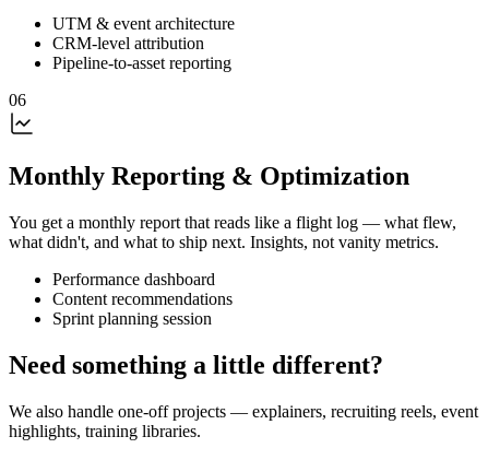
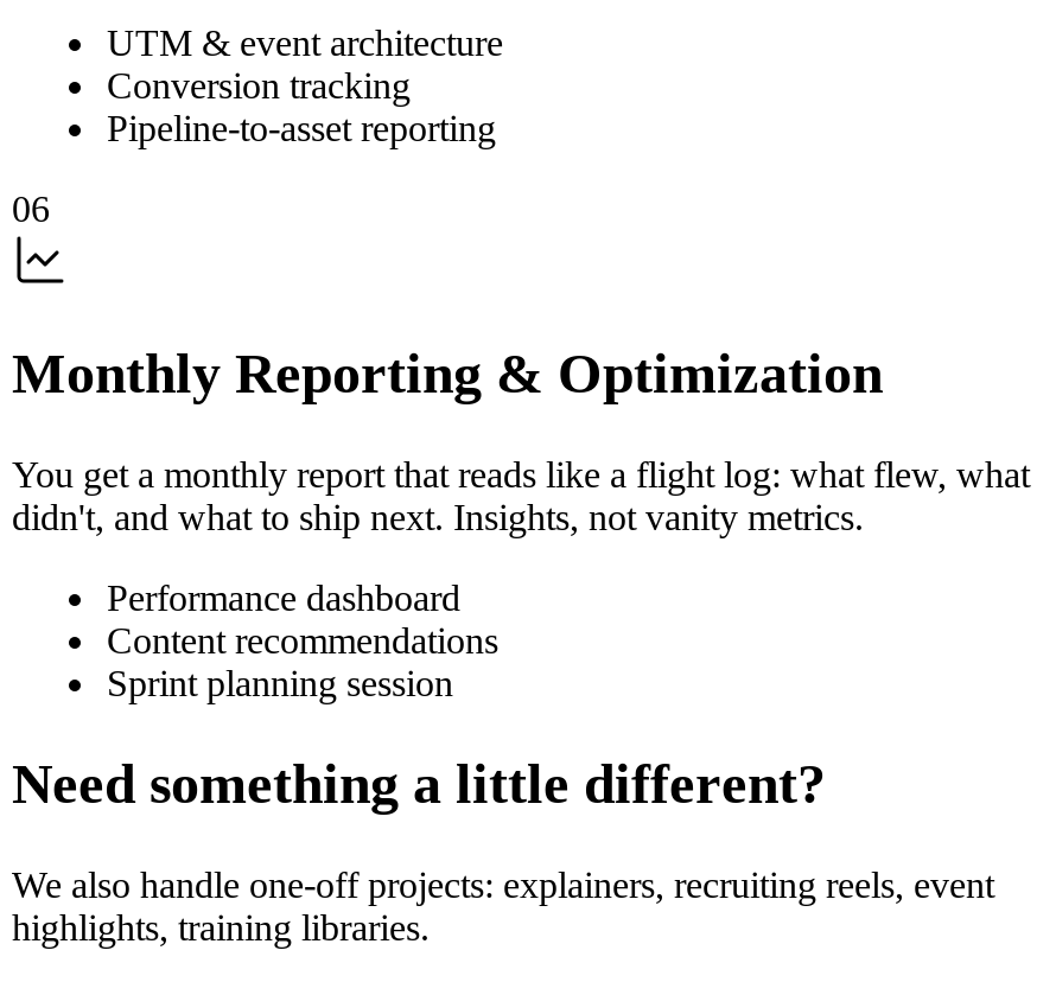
- CRM-level attribution
+ Conversion tracking

- You get a monthly report that reads like a flight log — what flew,
- what didn't, and what to ship next. Insights, not vanity metrics.
+ You get a monthly report that reads like a flight log: what flew, what
+ didn't, and what to ship next. Insights, not vanity metrics.

- We also handle one-off projects — explainers, recruiting reels, event
+ We also handle one-off projects: explainers, recruiting reels, event
